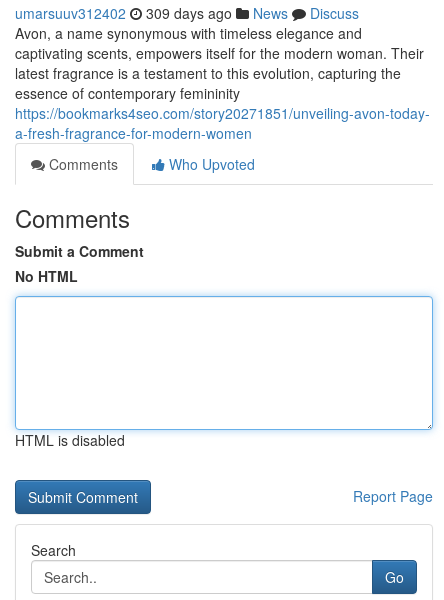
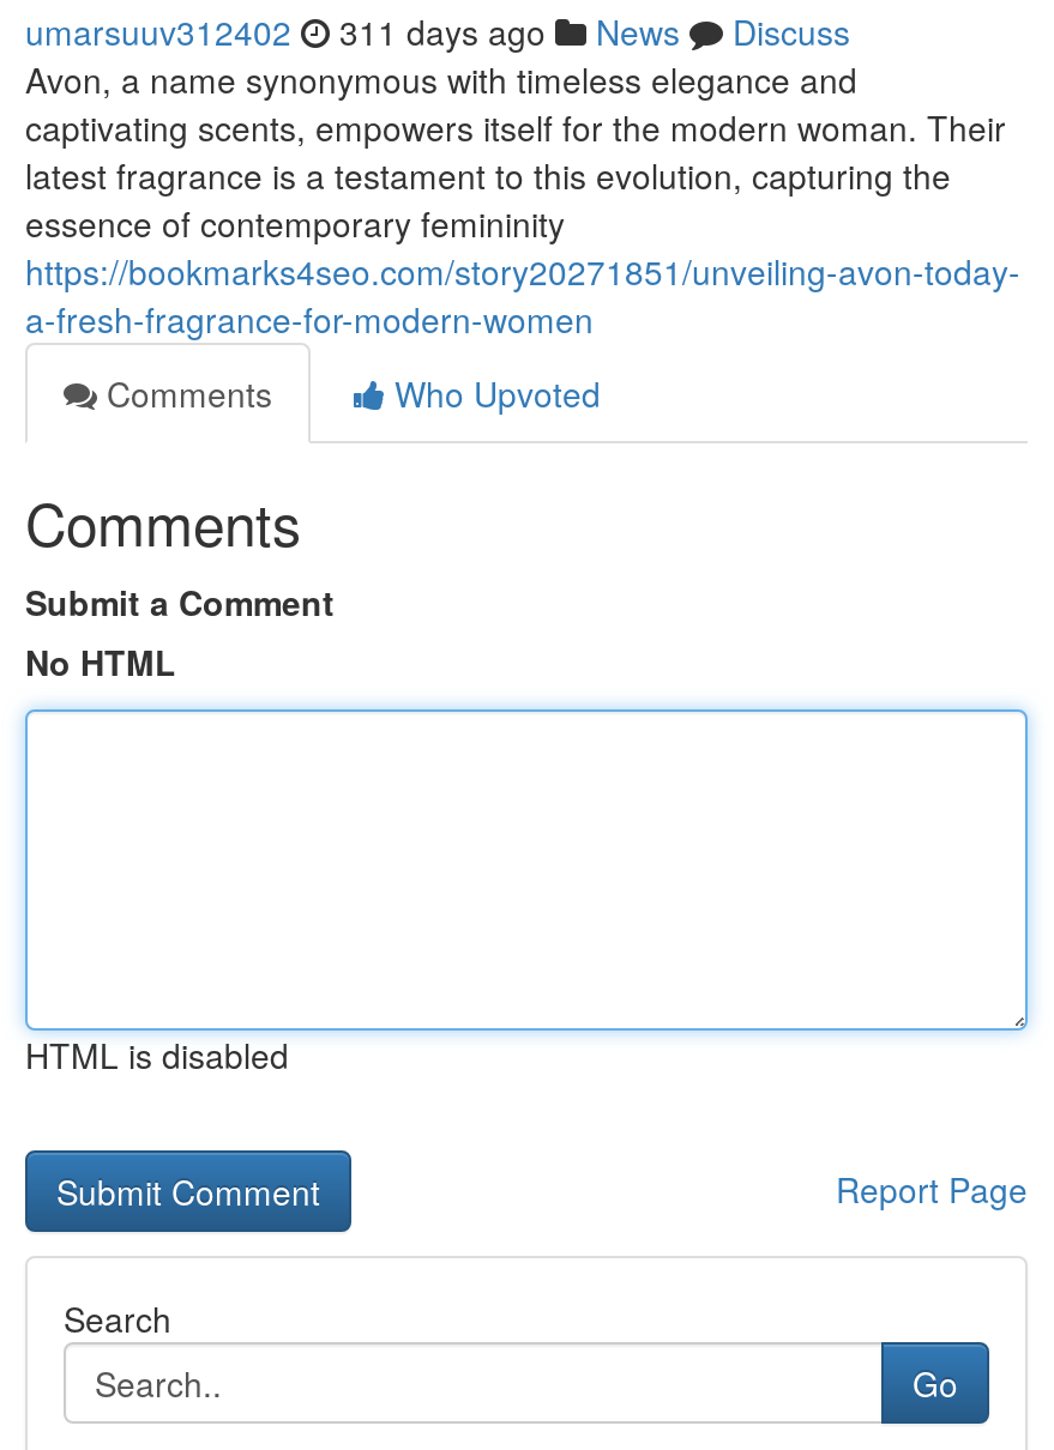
- umarsuuv312402 309 days ago News Discuss
+ umarsuuv312402 311 days ago News Discuss
